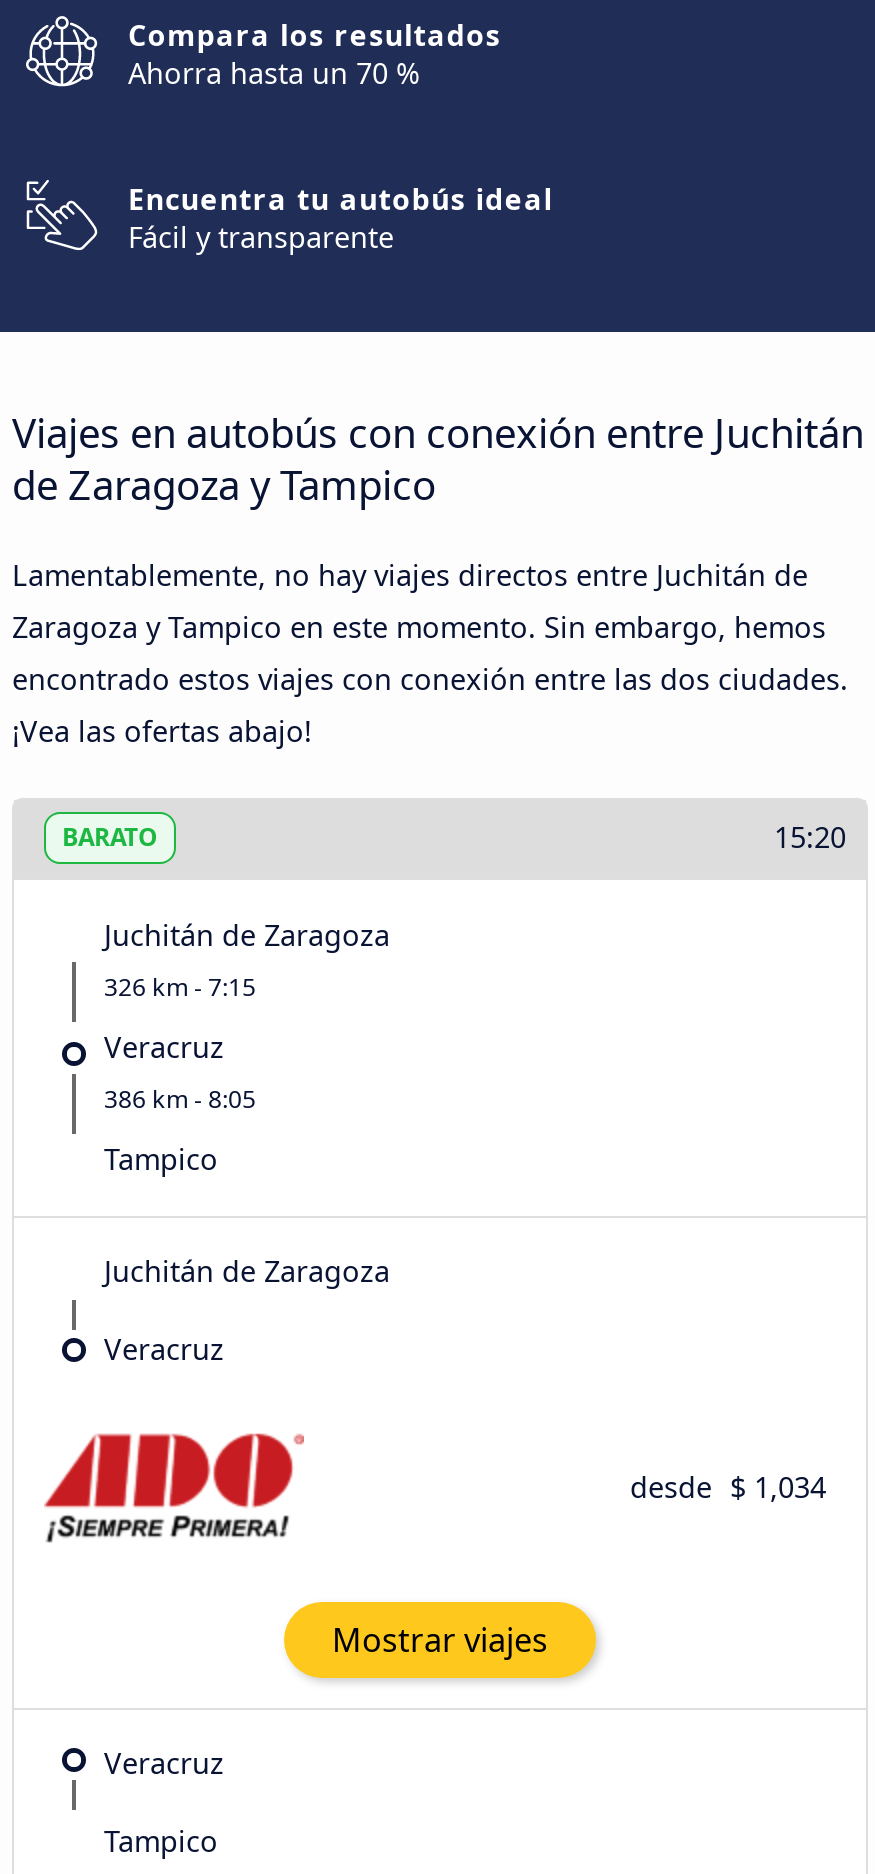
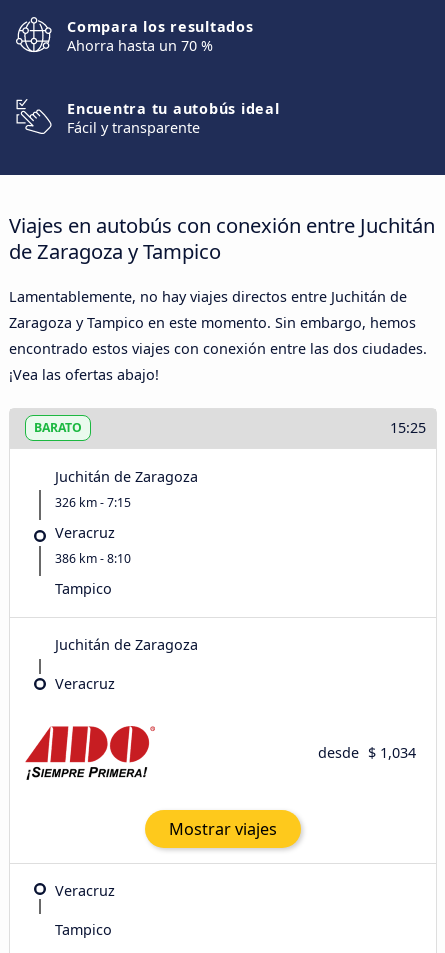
- 15:20
+ 15:25

- 386 km - 8:05
+ 386 km - 8:10
